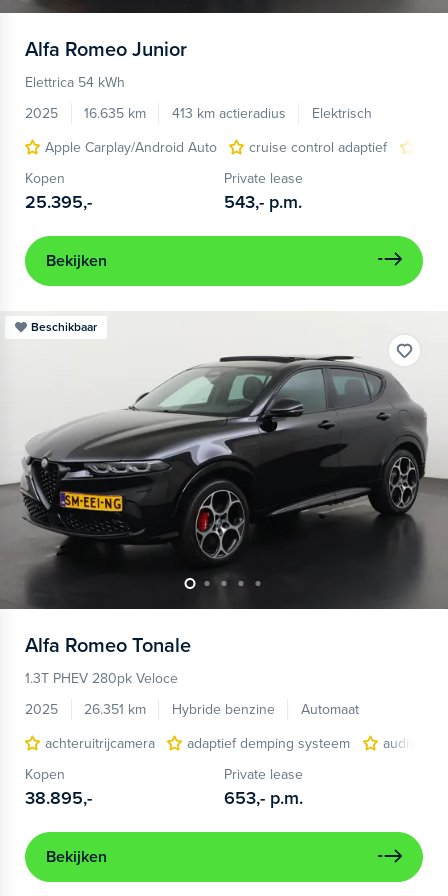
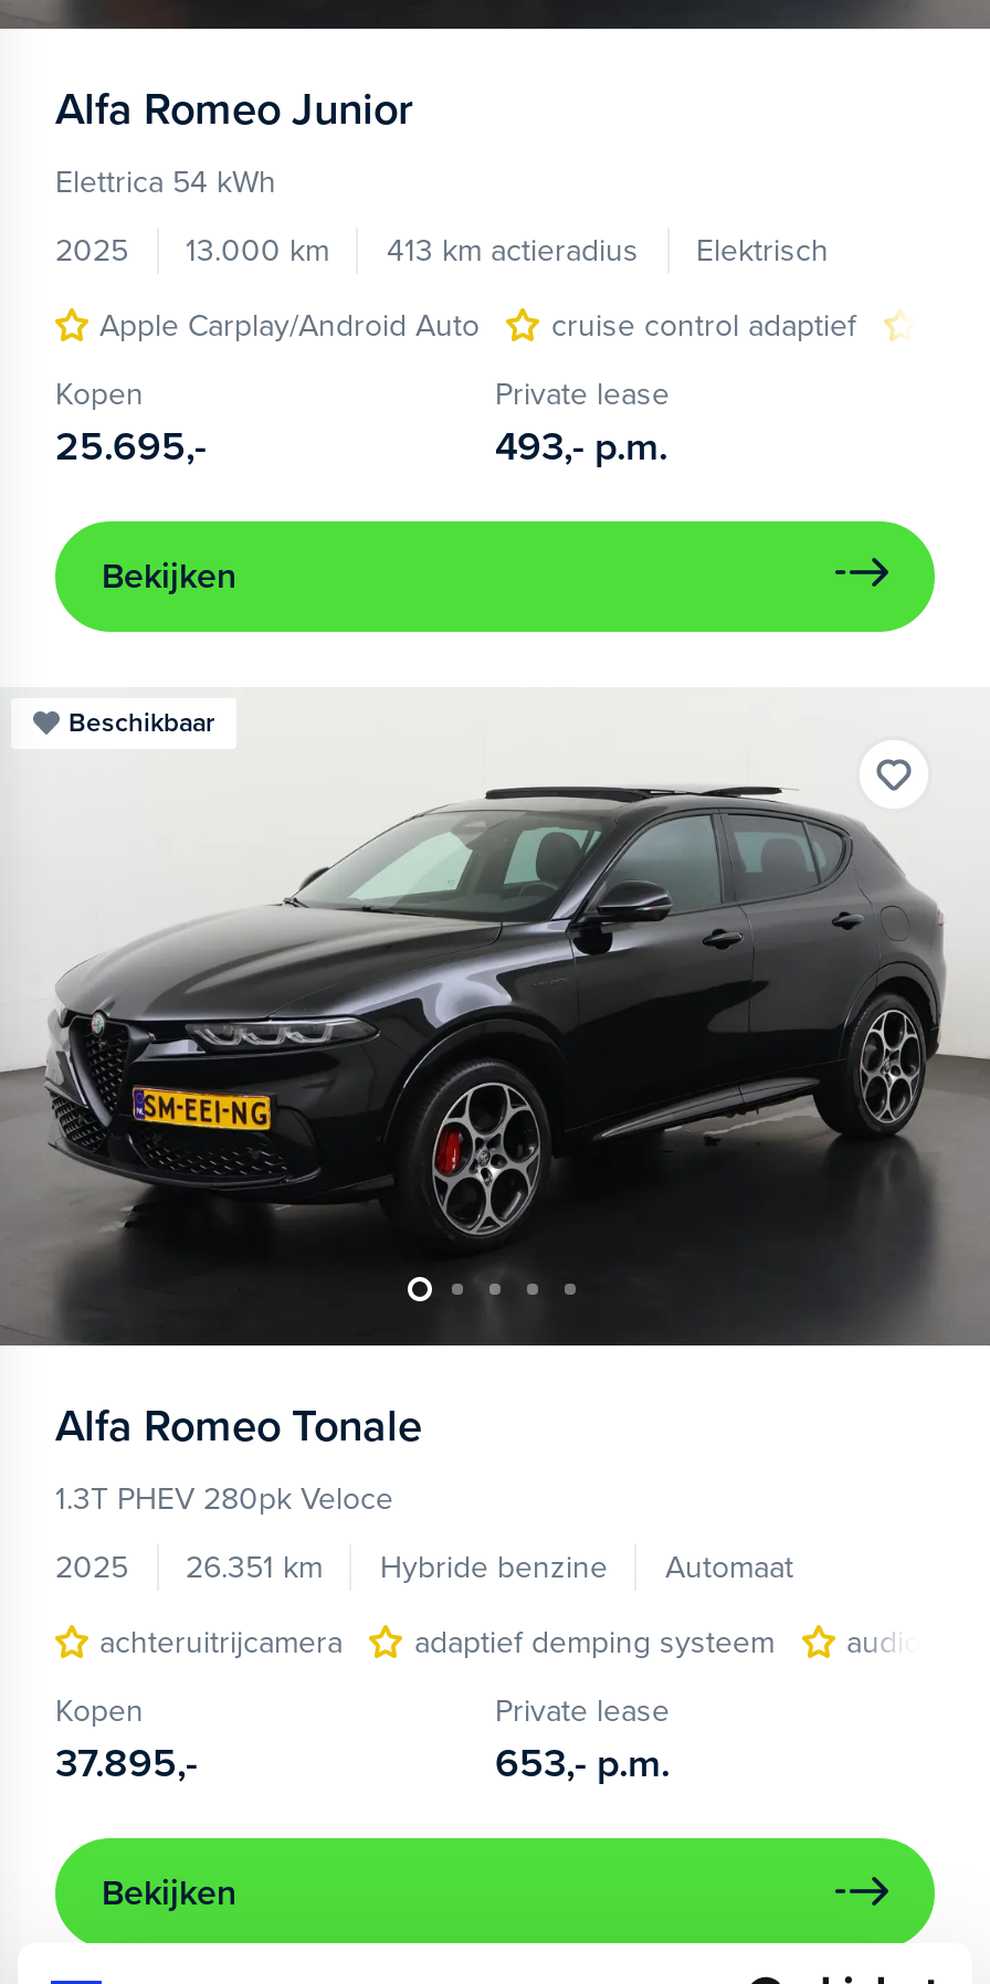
- 2025 16.635 km 413 km actieradius Elektrisch
+ 2025 13.000 km 413 km actieradius Elektrisch

- 25.395,-
+ 25.695,-

- 543,- p.m.
+ 493,- p.m.

- 38.895,-
+ 37.895,-
